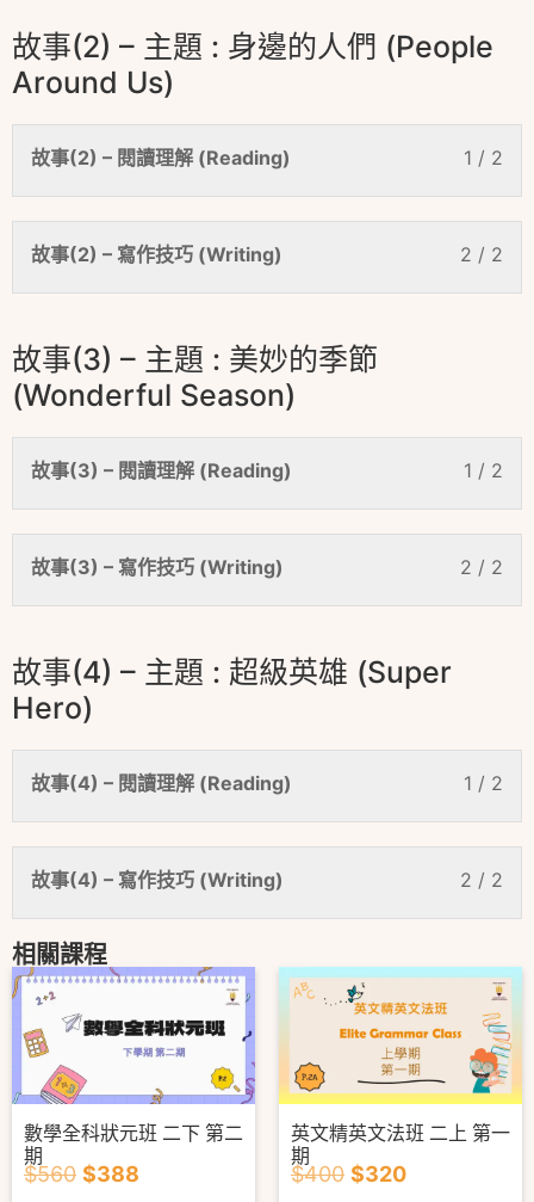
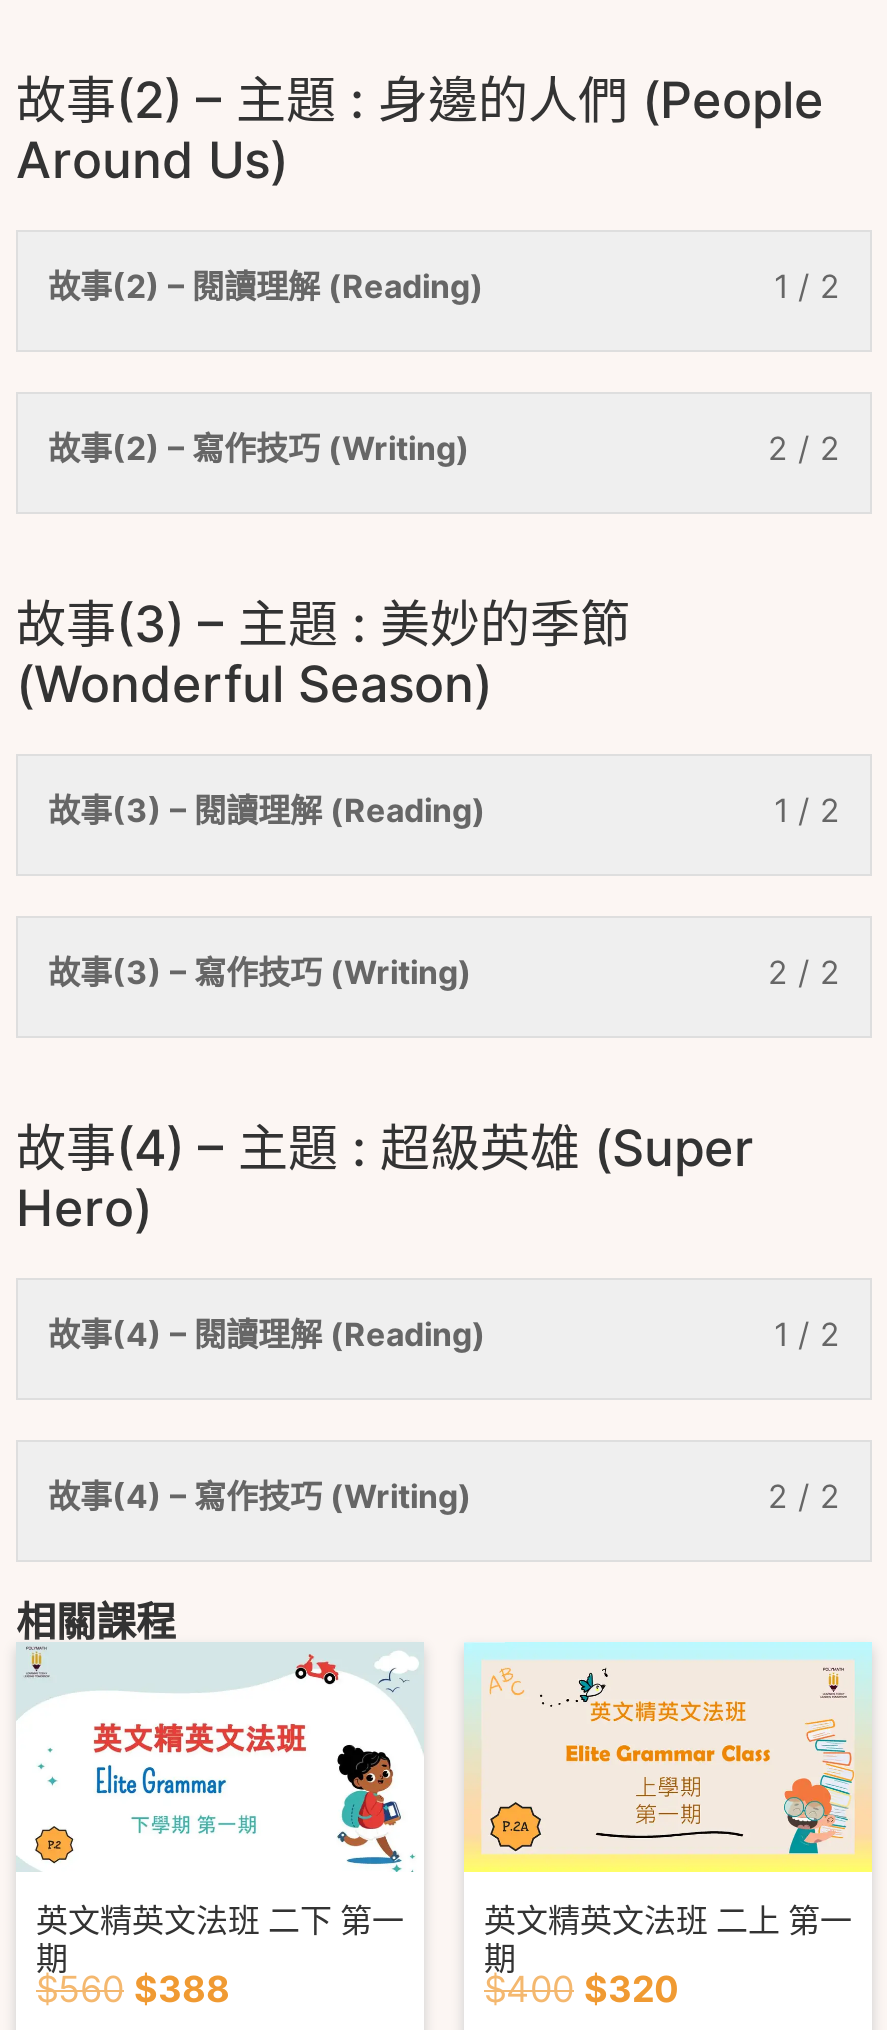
- [image]
- 數學全科狀元班 二下 第二
+ [image]
+ 英文精英文法班 二下 第一
